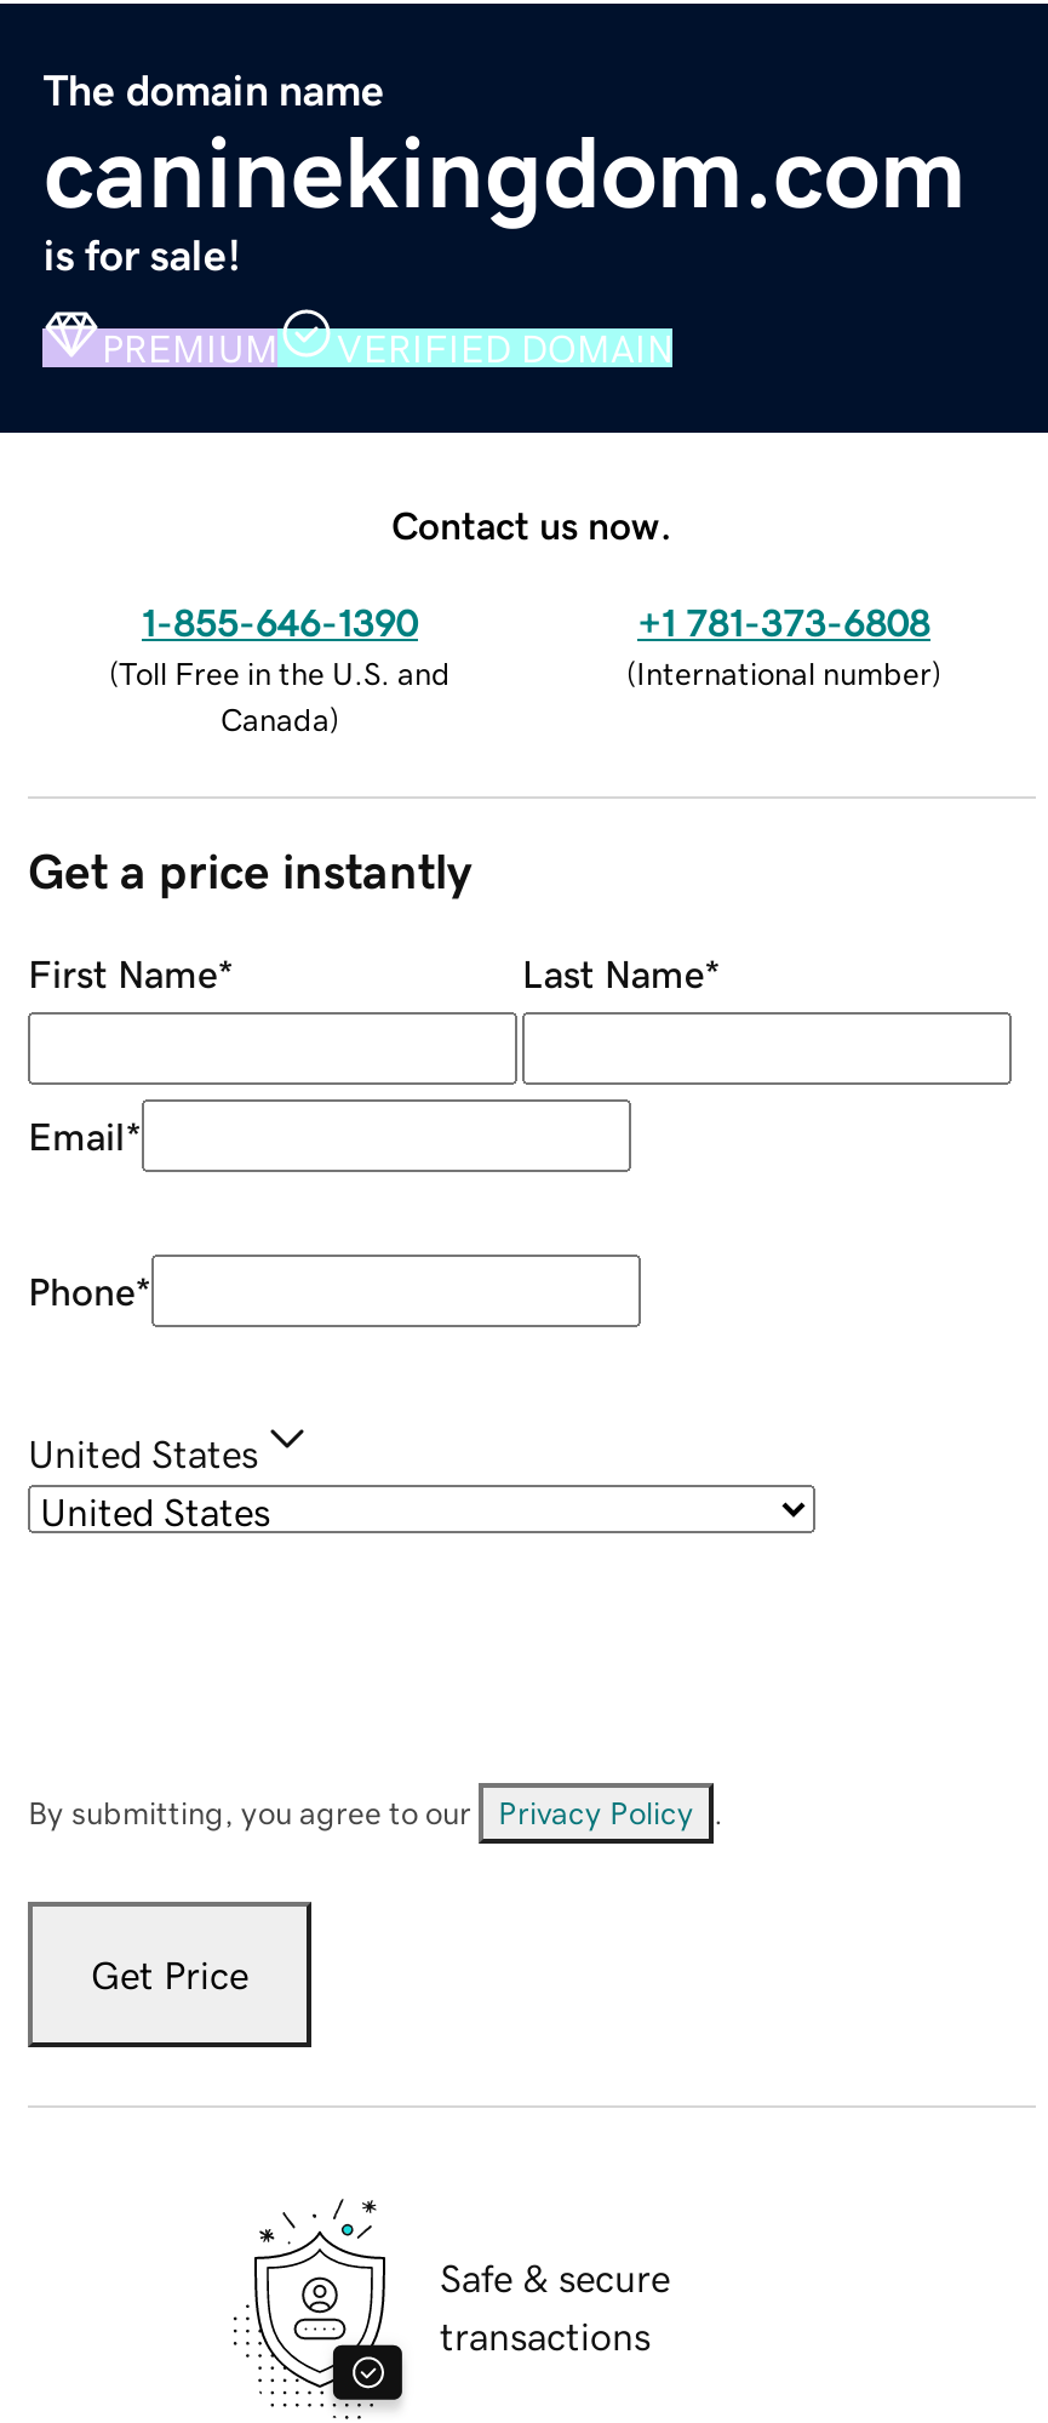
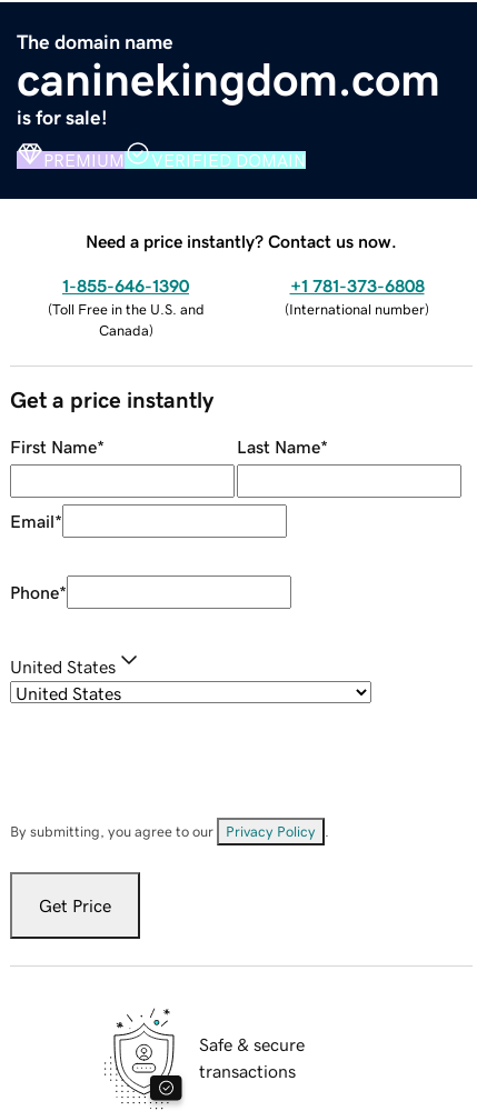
- Contact us now.
+ Need a price instantly? Contact us now.
